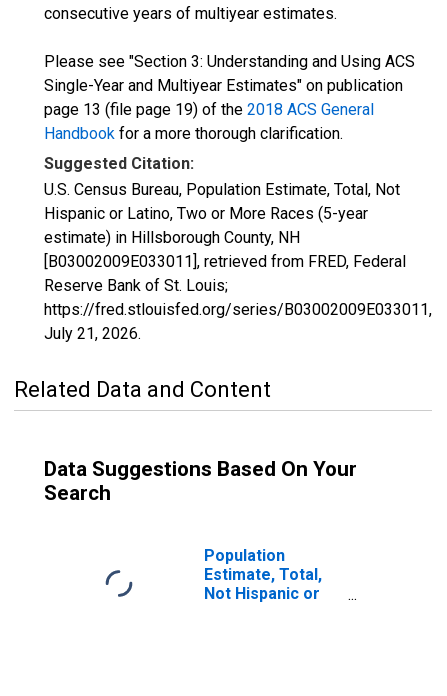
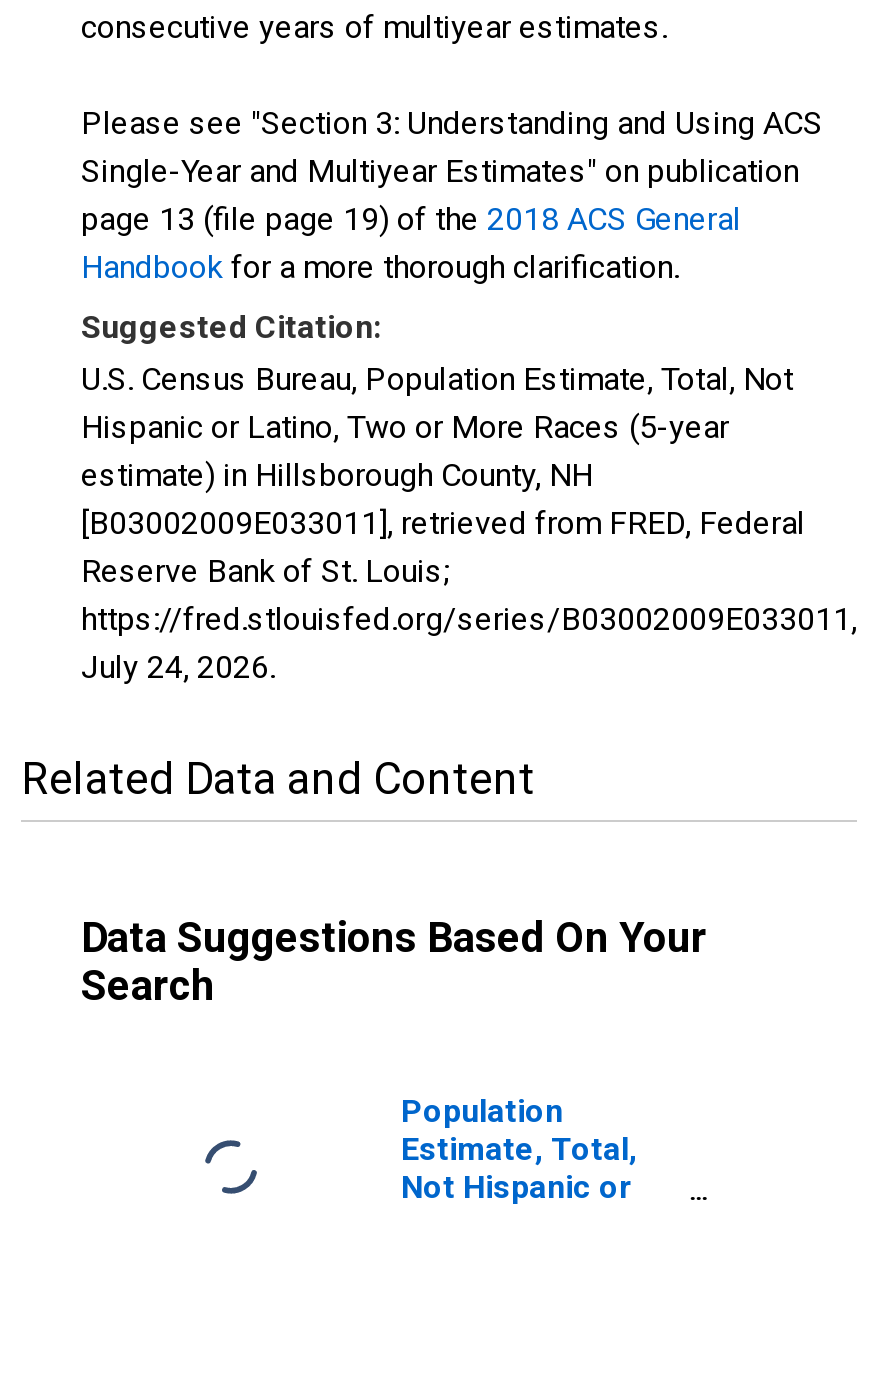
- July 21, 2026.
+ July 24, 2026.
